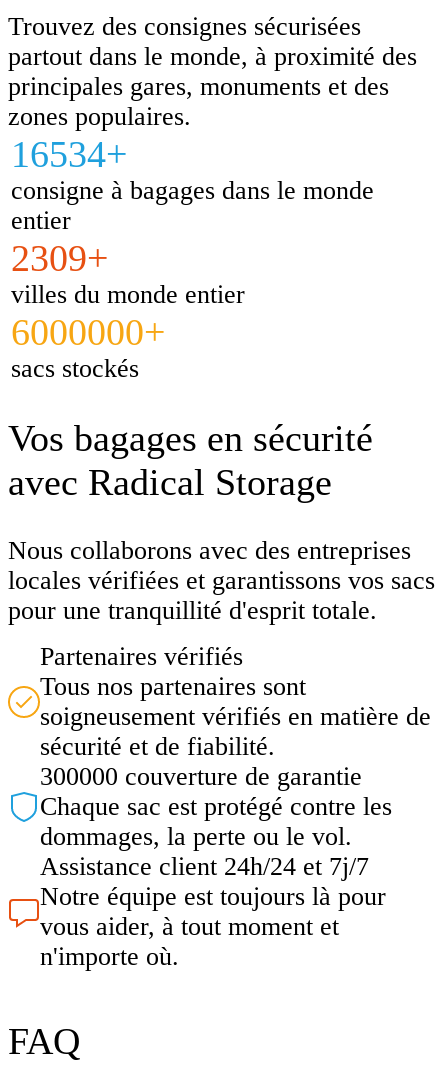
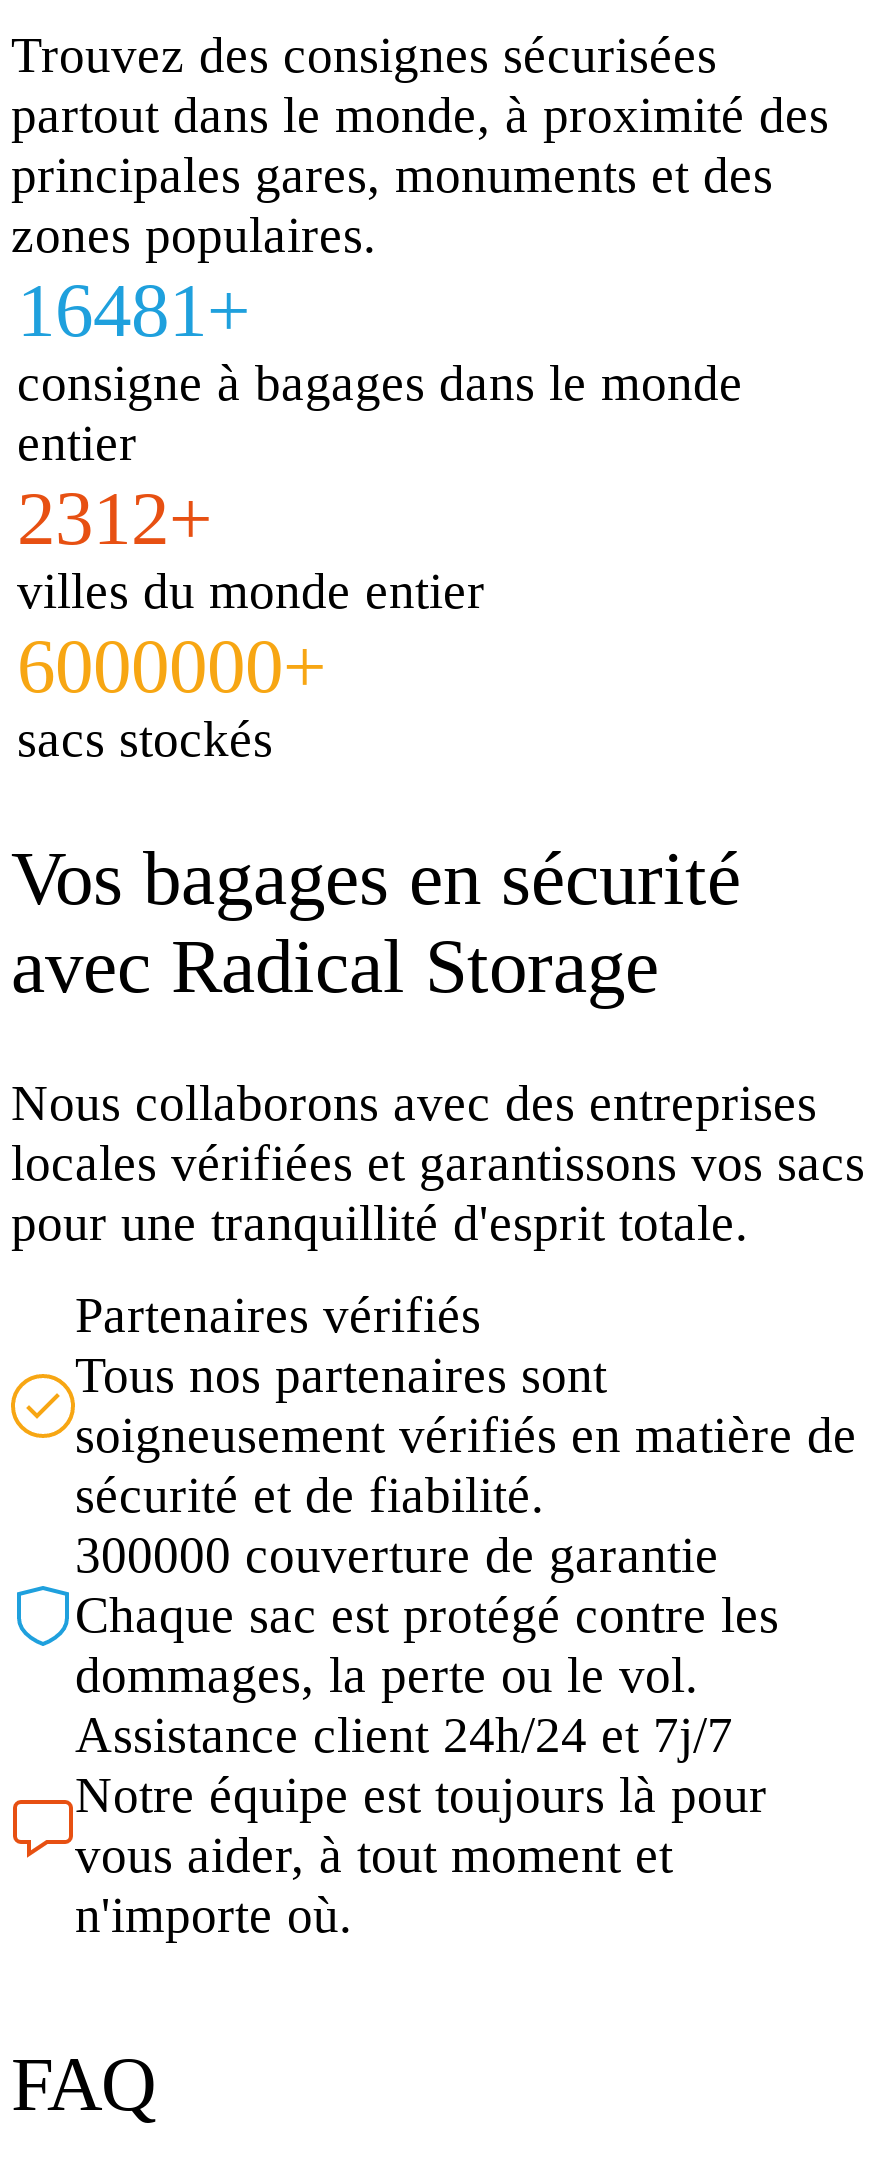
- 16534+
+ 16481+

- 2309+
+ 2312+
